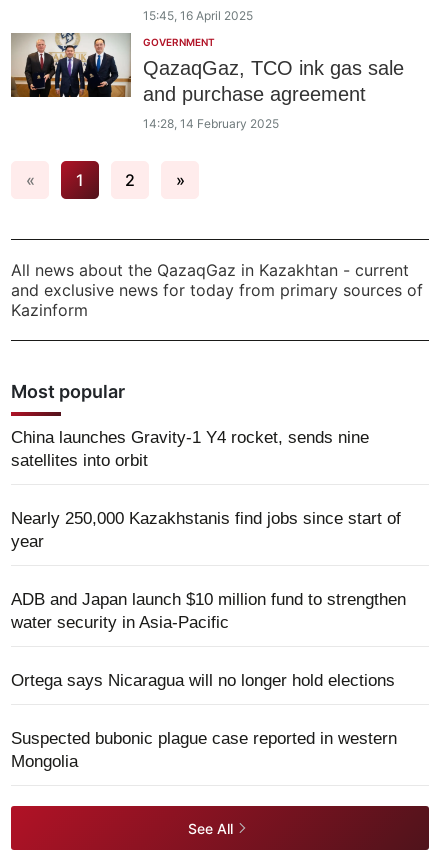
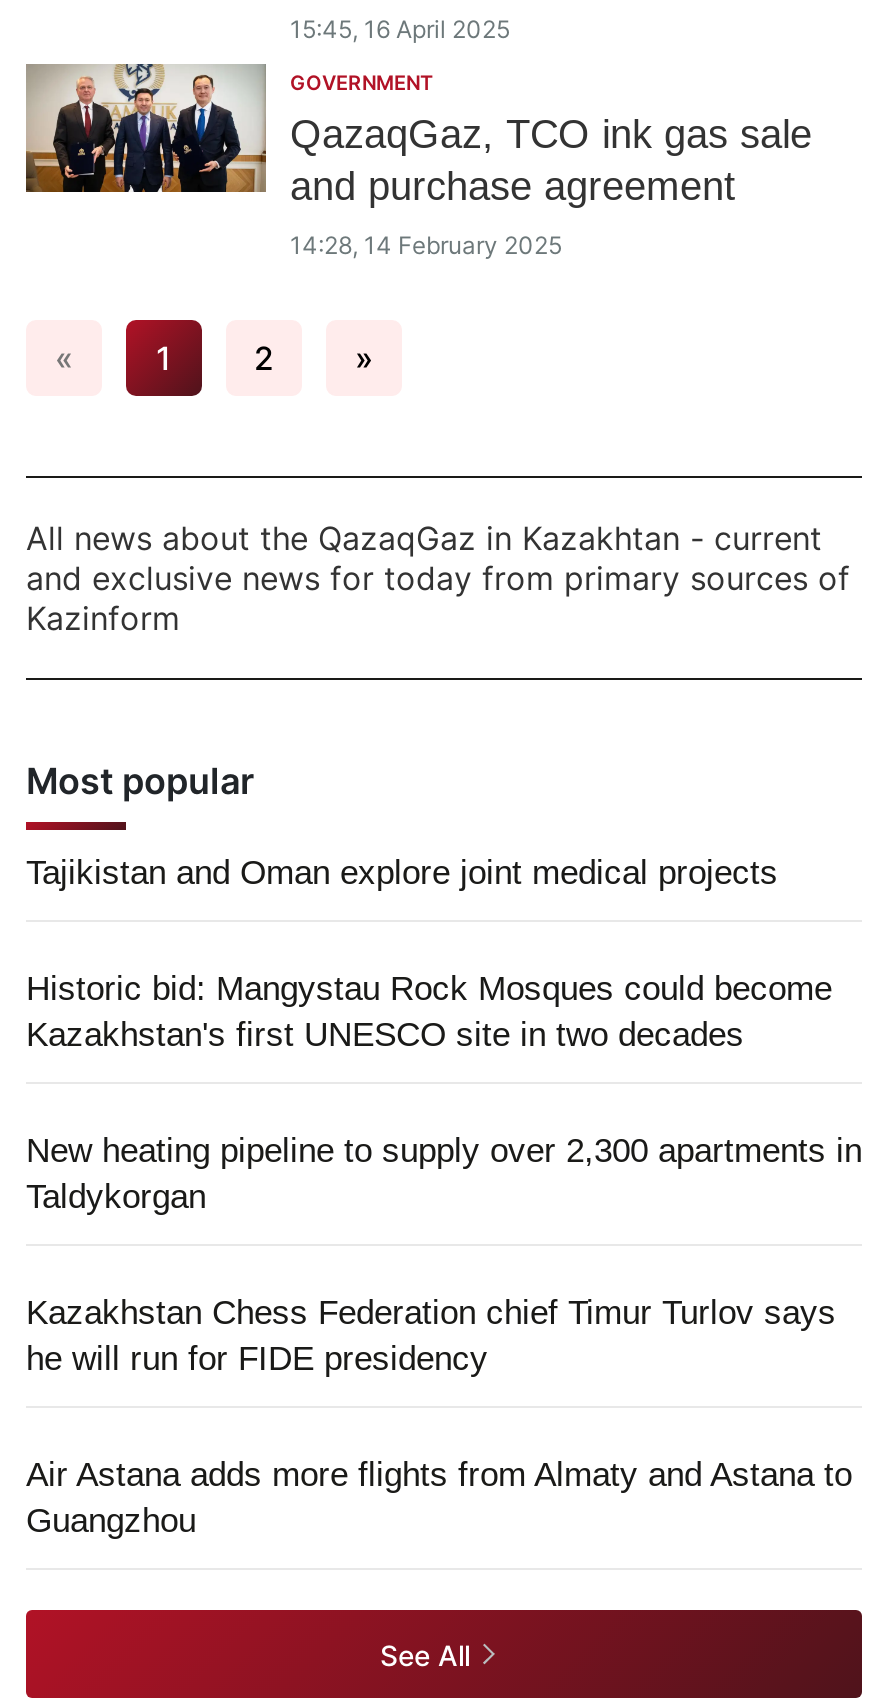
- China launches Gravity-1 Y4 rocket, sends nine
- satellites into orbit
+ Tajikistan and Oman explore joint medical projects

- Nearly 250,000 Kazakhstanis find jobs since start of
- year
+ Historic bid: Mangystau Rock Mosques could become
+ Kazakhstan's first UNESCO site in two decades

- ADB and Japan launch $10 million fund to strengthen
- water security in Asia-Pacific
+ New heating pipeline to supply over 2,300 apartments in
+ Taldykorgan

- Ortega says Nicaragua will no longer hold elections
+ Kazakhstan Chess Federation chief Timur Turlov says
+ he will run for FIDE presidency

- Suspected bubonic plague case reported in western
- Mongolia
+ Air Astana adds more flights from Almaty and Astana to
+ Guangzhou
